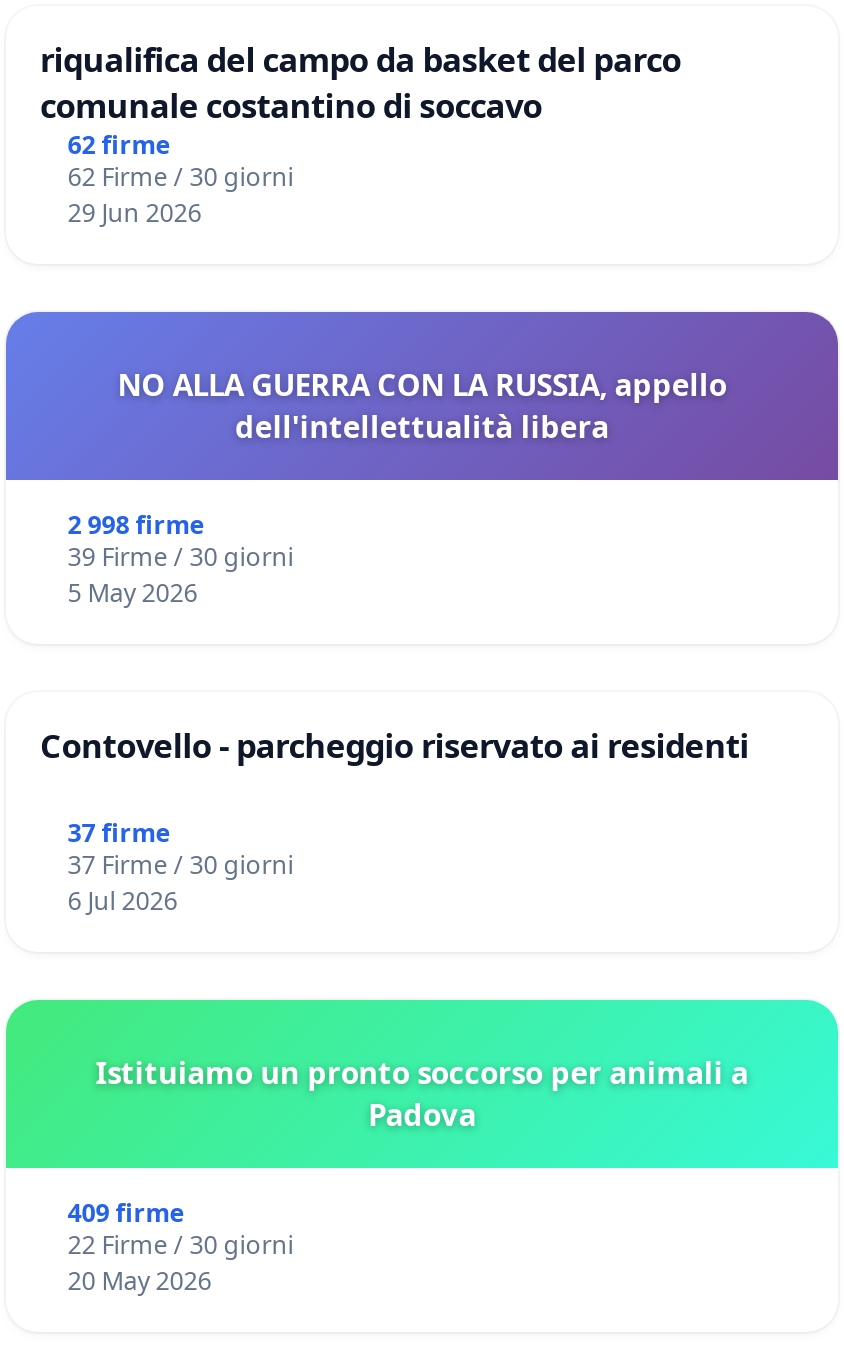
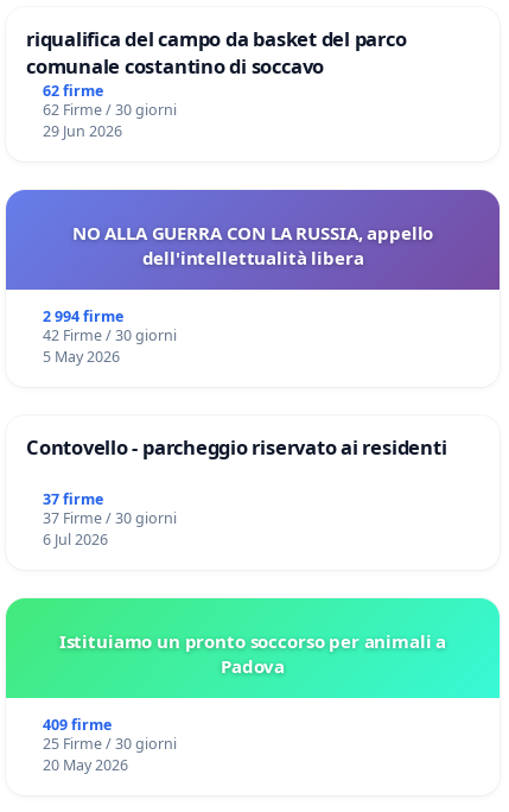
- 2 998 firme
+ 2 994 firme

- 39 Firme / 30 giorni
+ 42 Firme / 30 giorni

- 22 Firme / 30 giorni
+ 25 Firme / 30 giorni
